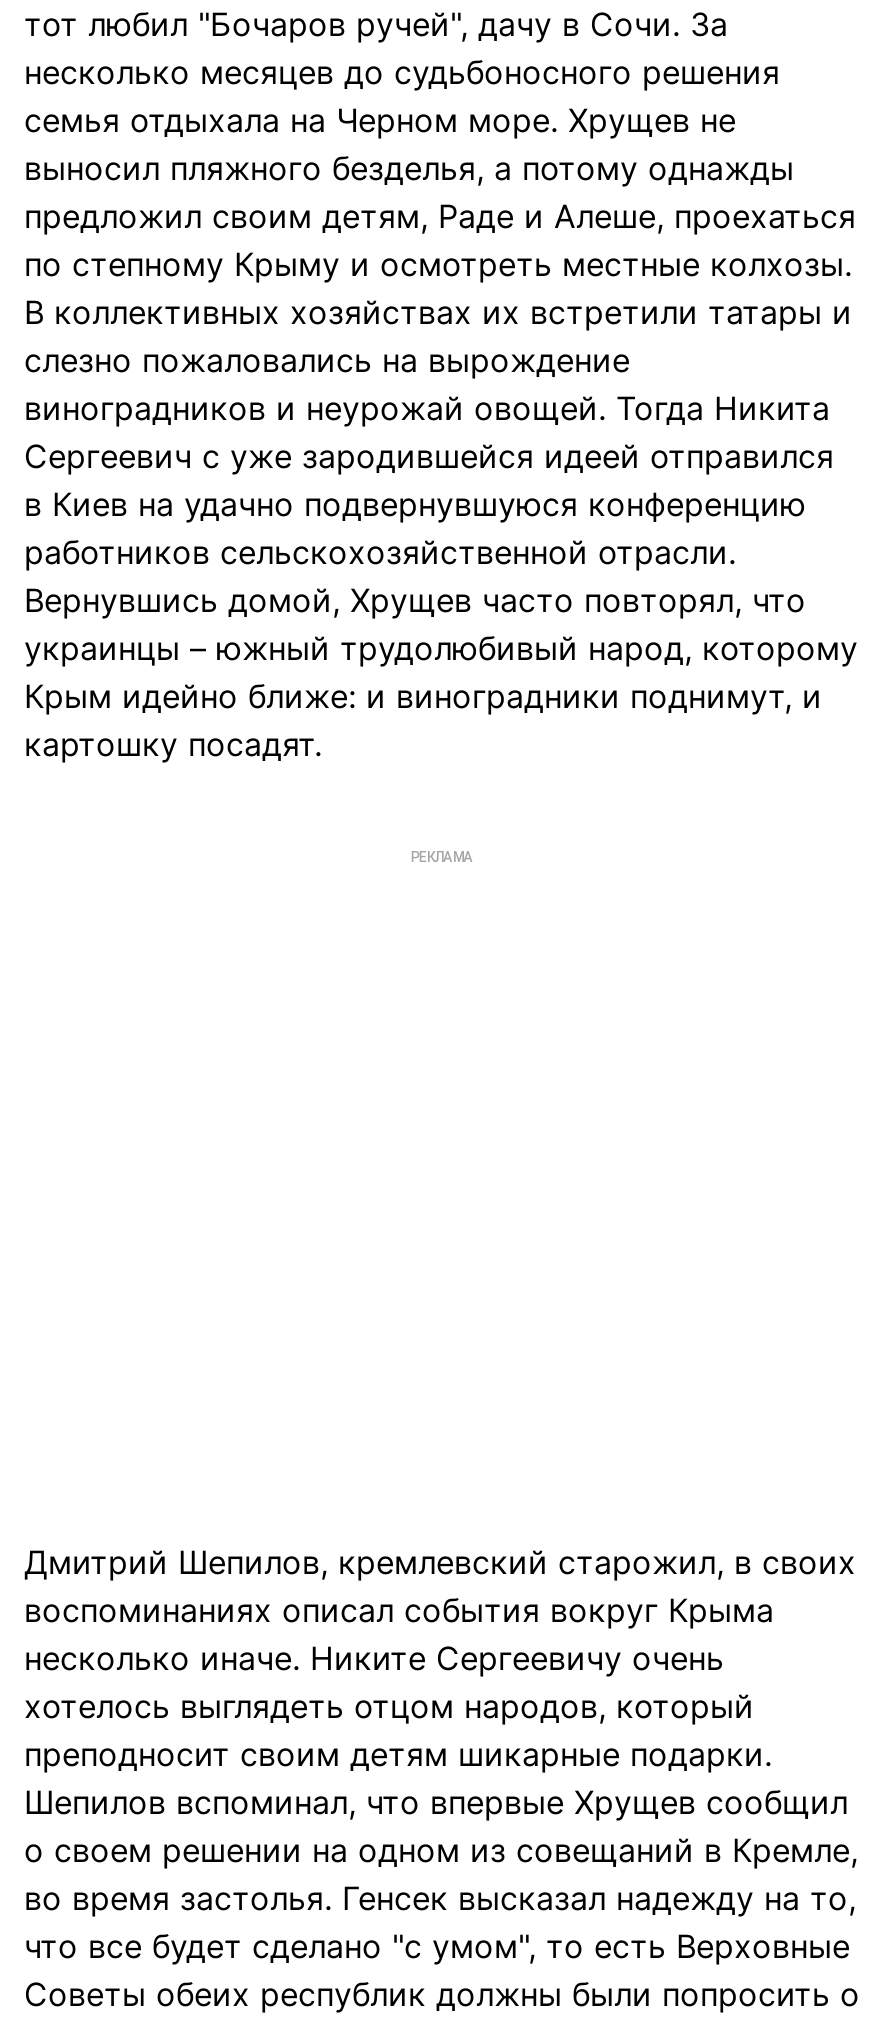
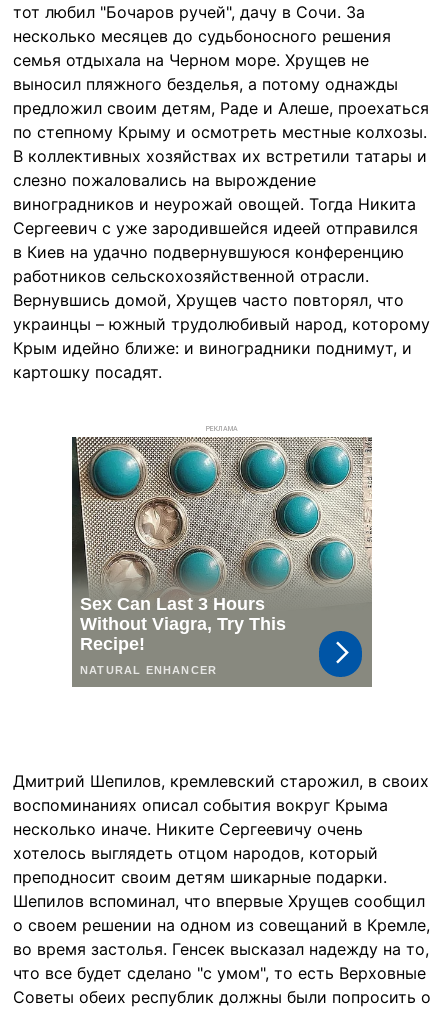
+ [image]
